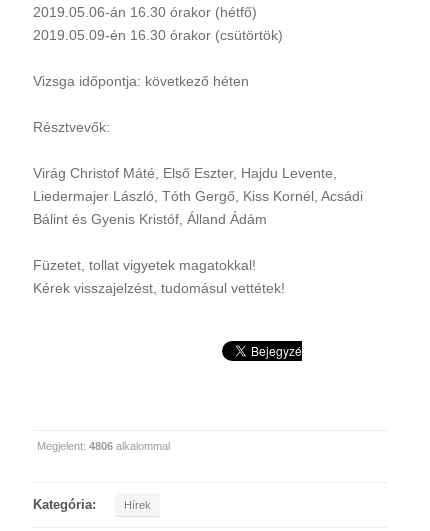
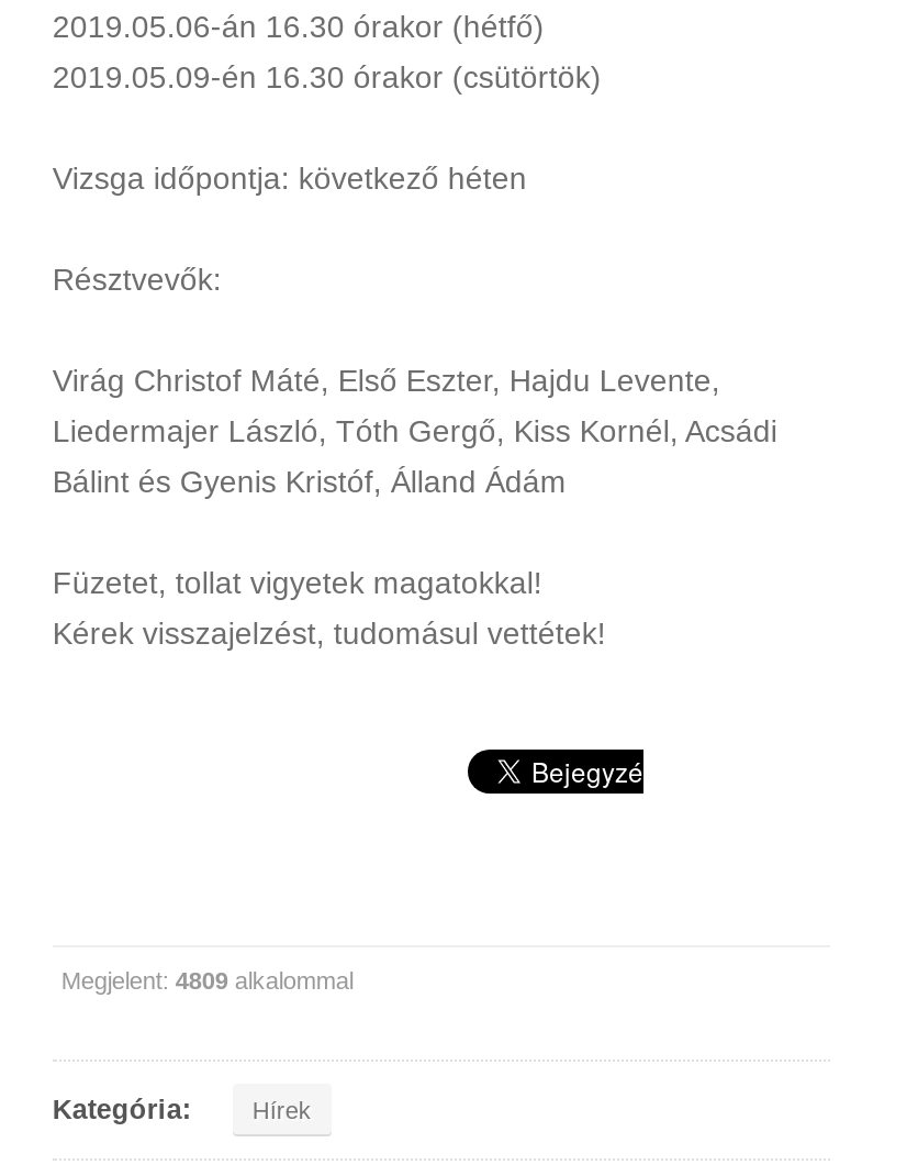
- Megjelent: 4806 alkalommal
+ Megjelent: 4809 alkalommal
